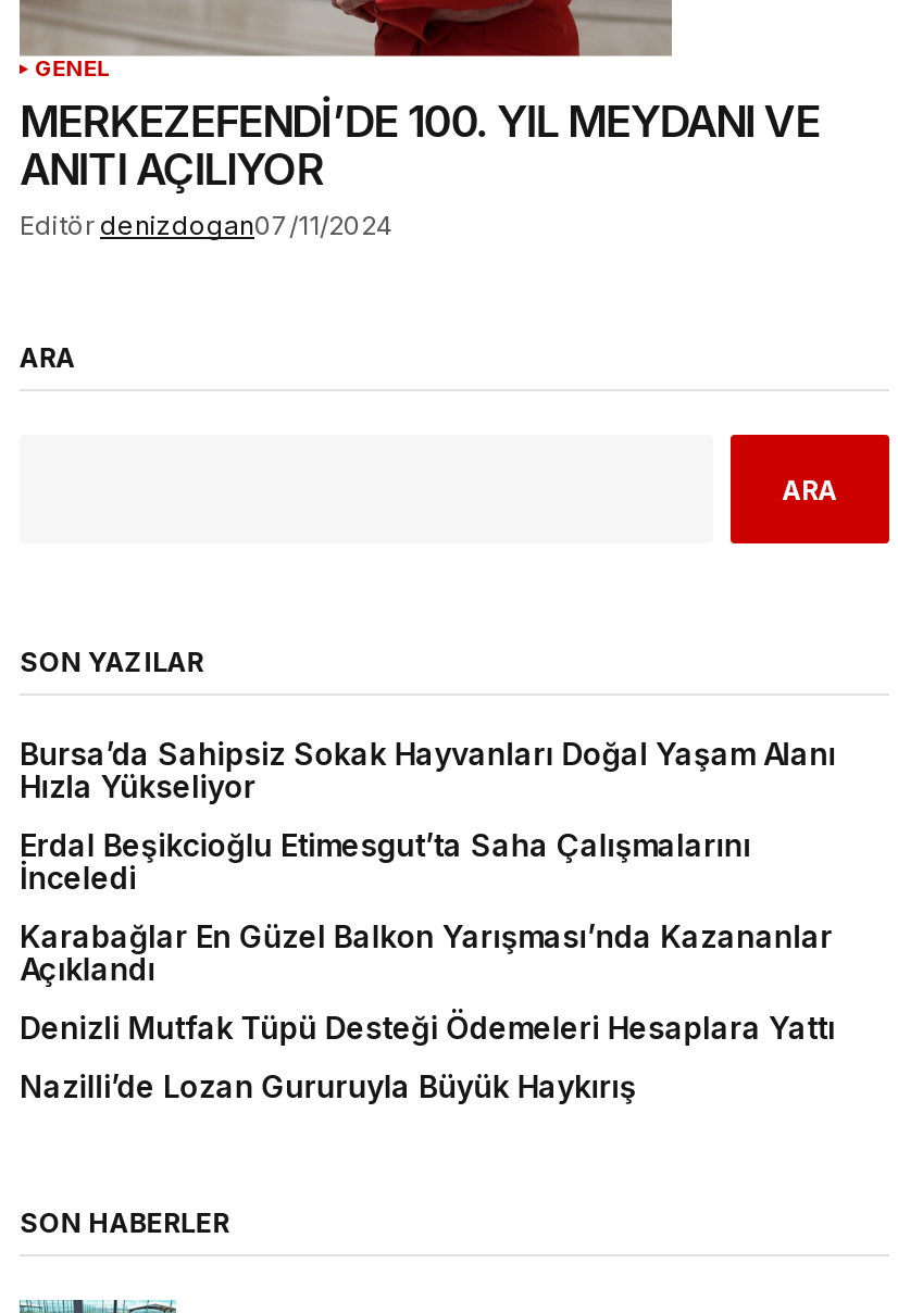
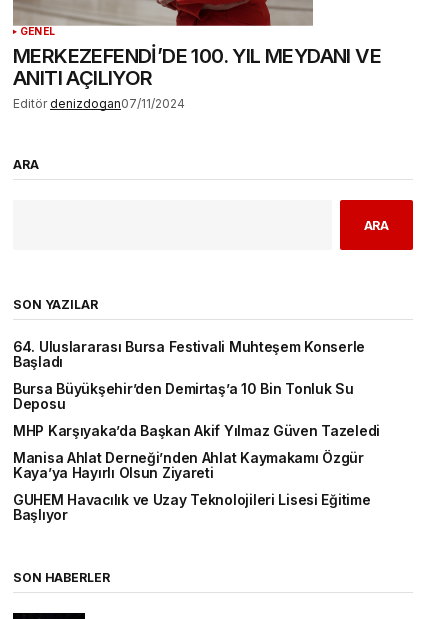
- Bursa’da Sahipsiz Sokak Hayvanları Doğal Yaşam Alanı
- Hızla Yükseliyor
+ 64. Uluslararası Bursa Festivali Muhteşem Konserle
+ Başladı

- Erdal Beşikcioğlu Etimesgut’ta Saha Çalışmalarını
- İnceledi
+ Bursa Büyükşehir’den Demirtaş’a 10 Bin Tonluk Su
+ Deposu

- Karabağlar En Güzel Balkon Yarışması’nda Kazananlar
- Açıklandı
+ MHP Karşıyaka’da Başkan Akif Yılmaz Güven Tazeledi

- Denizli Mutfak Tüpü Desteği Ödemeleri Hesaplara Yattı
+ Manisa Ahlat Derneği’nden Ahlat Kaymakamı Özgür
+ Kaya’ya Hayırlı Olsun Ziyareti

- Nazilli’de Lozan Gururuyla Büyük Haykırış
+ GUHEM Havacılık ve Uzay Teknolojileri Lisesi Eğitime
+ Başlıyor
